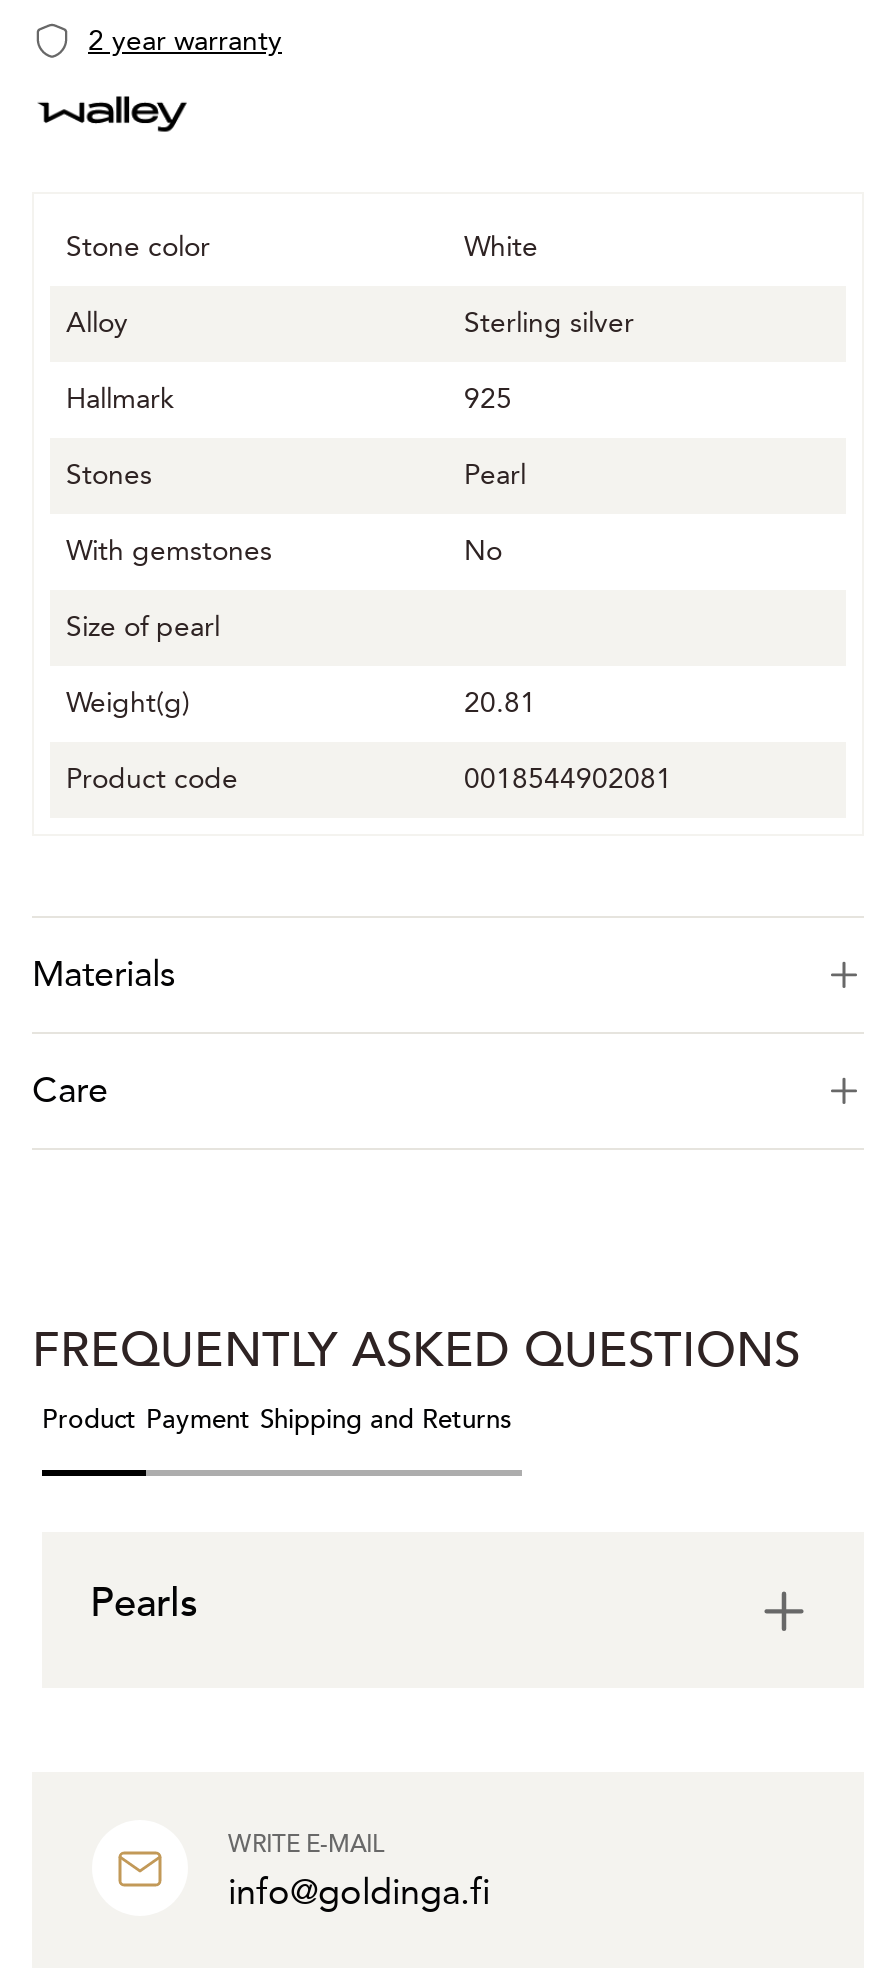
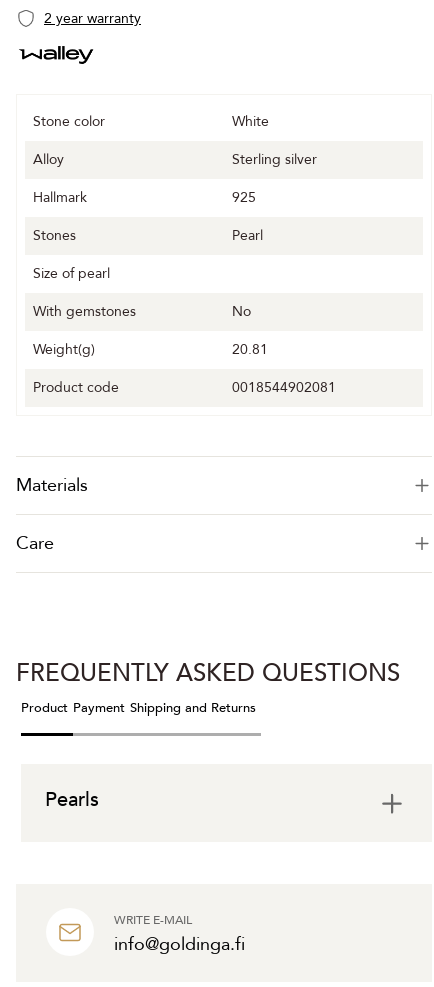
moved down: With gemstones | No

moved up: Size of pearl
